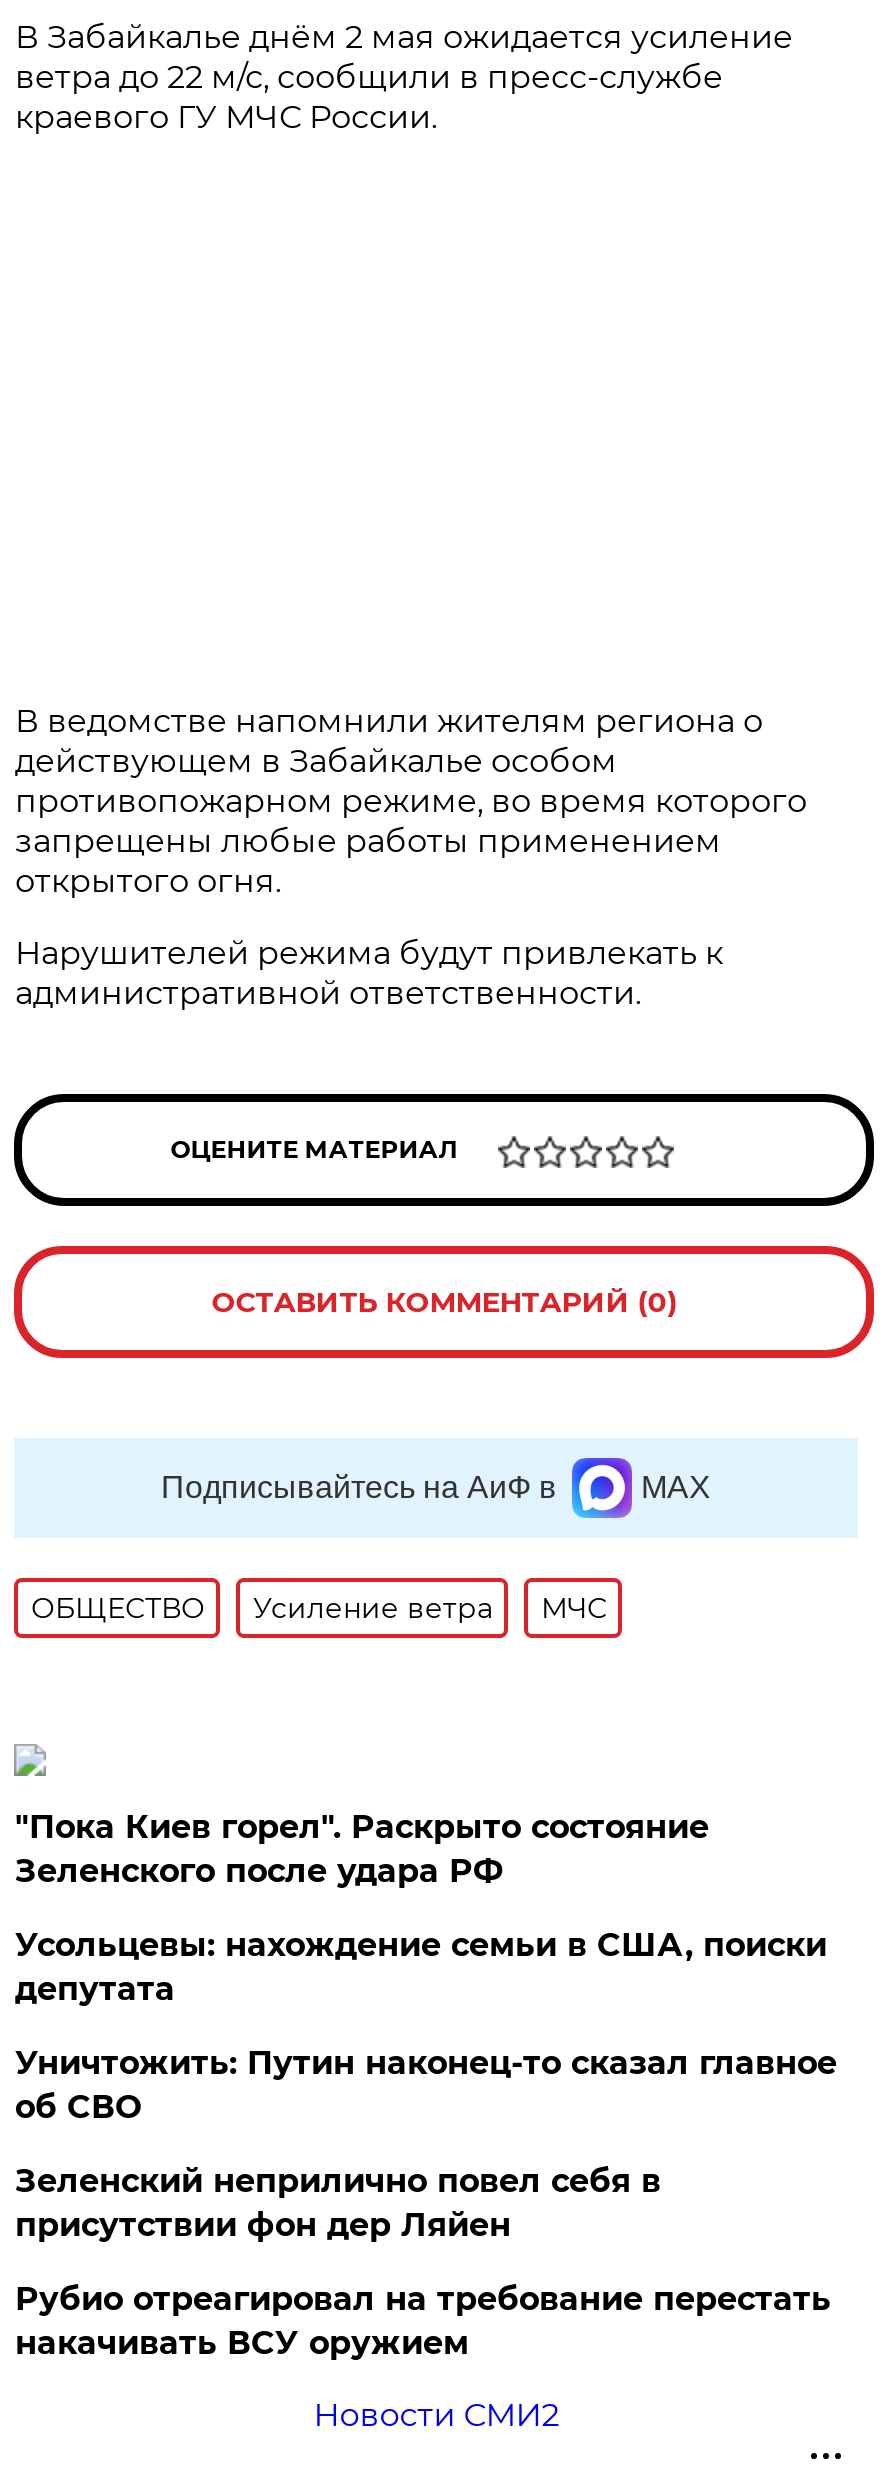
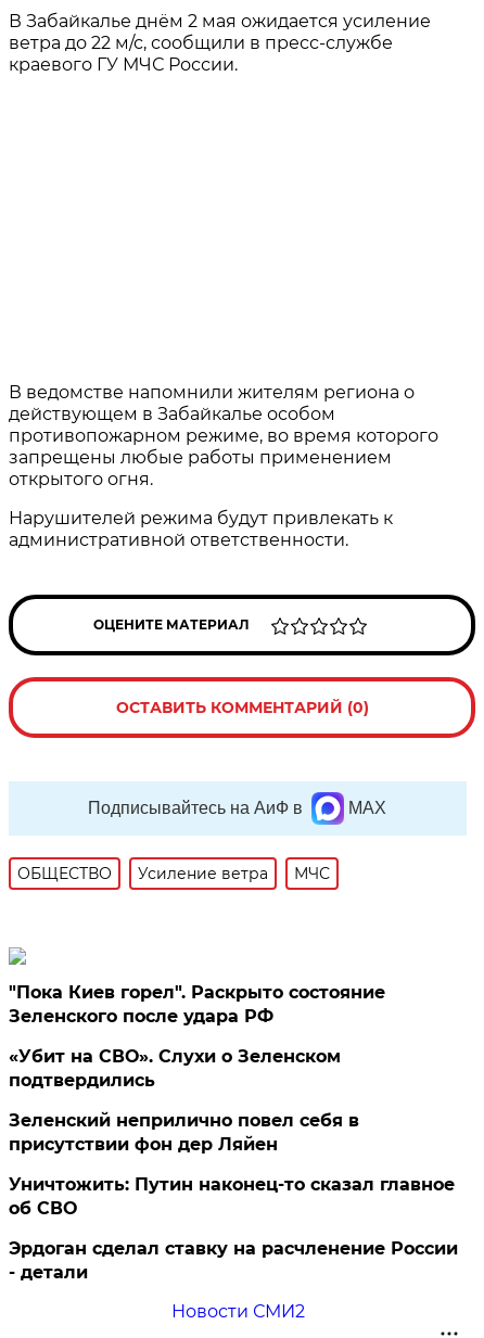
- Усольцевы: нахождение семьи в США, поиски
- депутата
+ «Убит на СВО». Слухи о Зеленском
+ подтвердились

moved down: Уничтожить: Путин наконец-то сказал главное | об СВО

moved up: Зеленский неприлично повел cебя в | присутствии фон дер Ляйен

- Рубио отреагировал на требование перестать
- накачивать ВСУ оружием
+ Эрдоган сделал ставку на расчленение России
+ - детали
